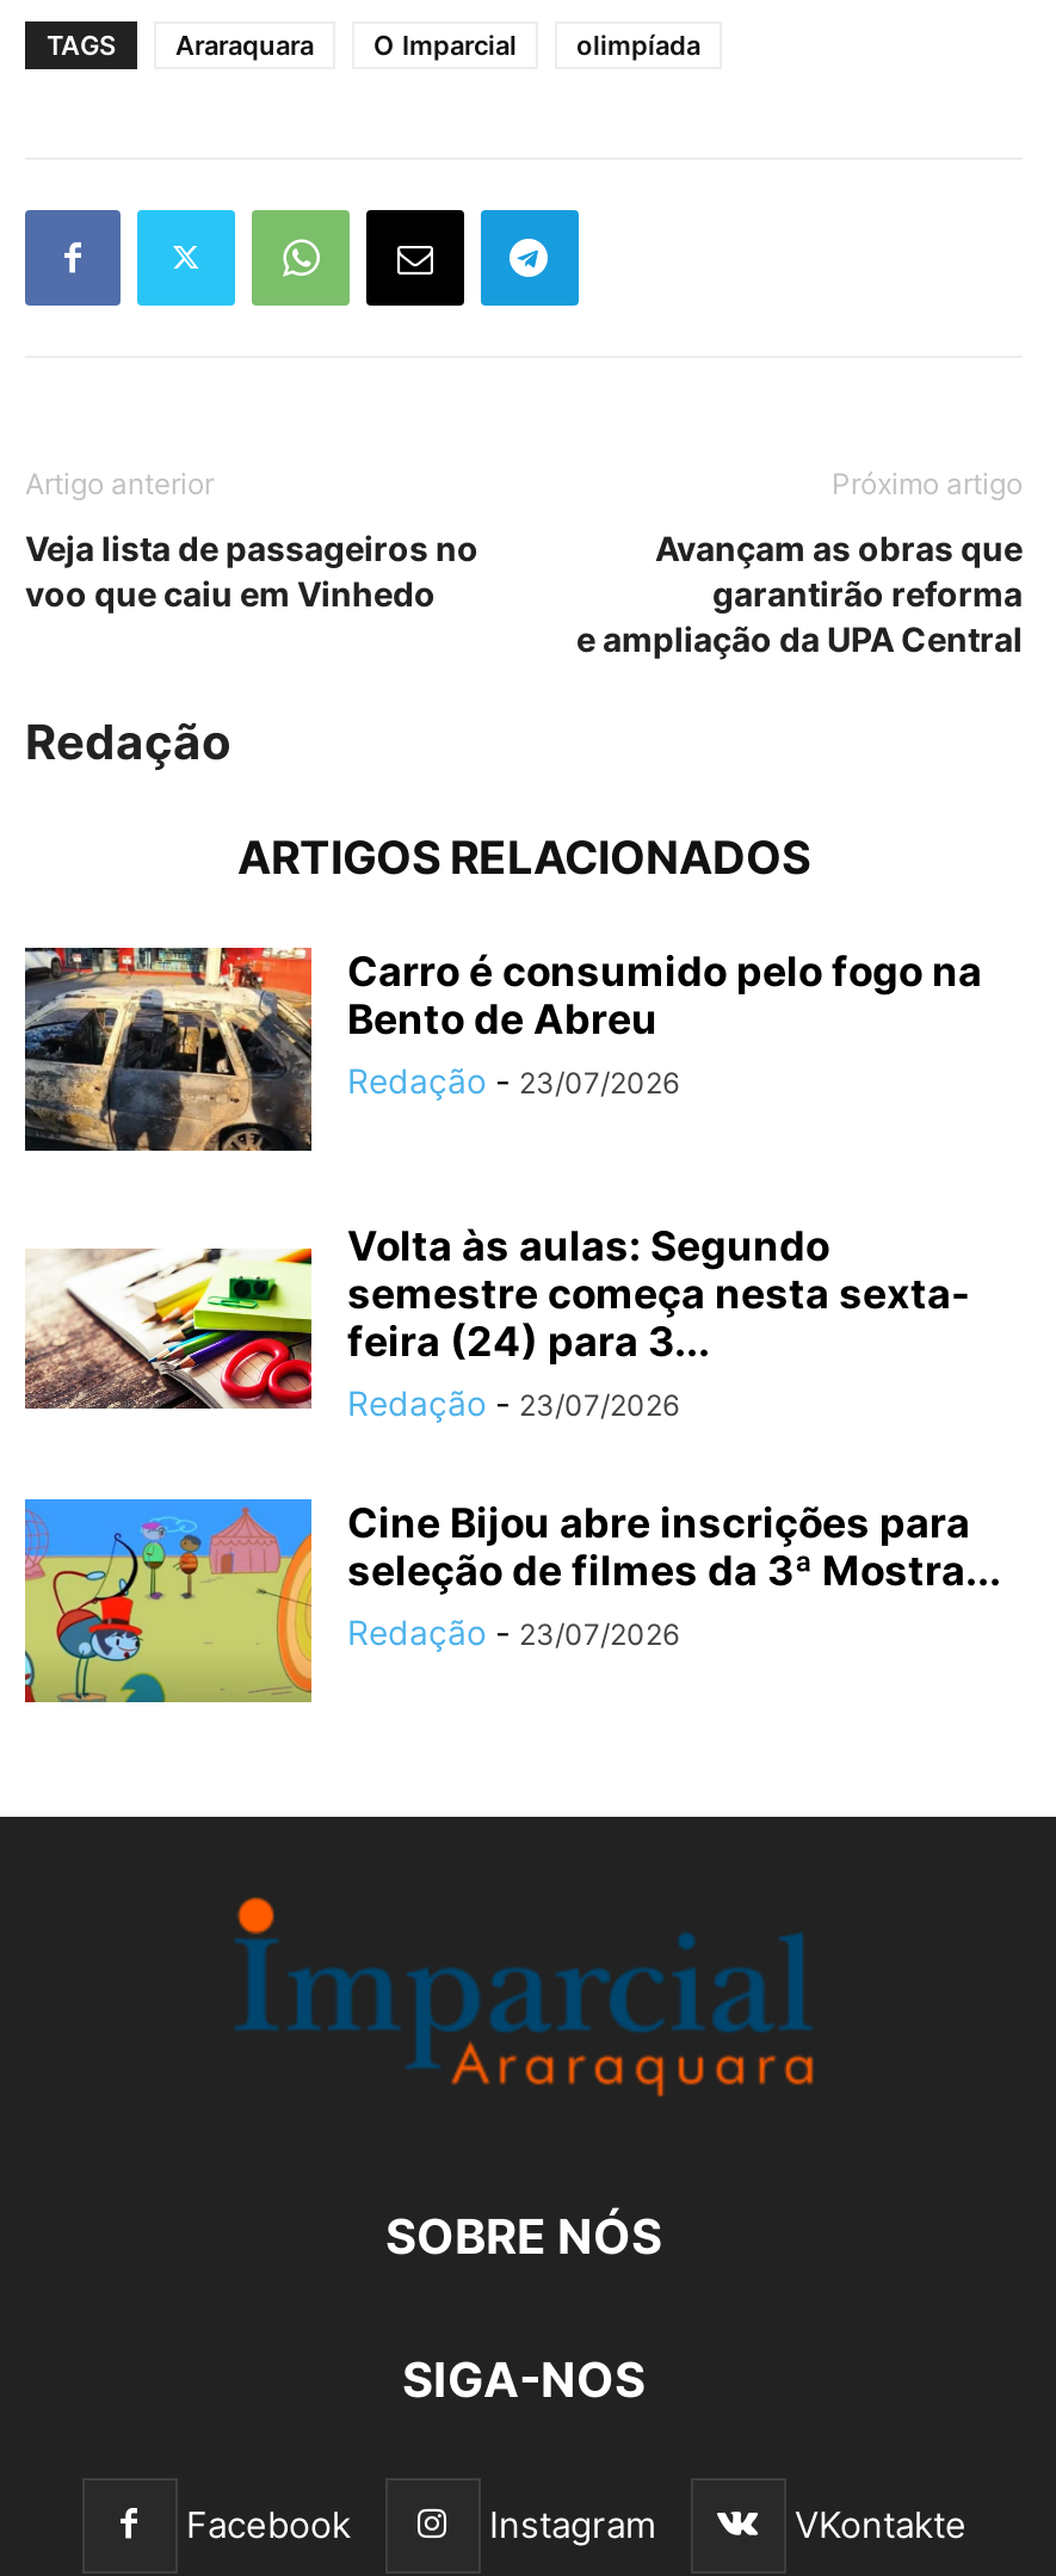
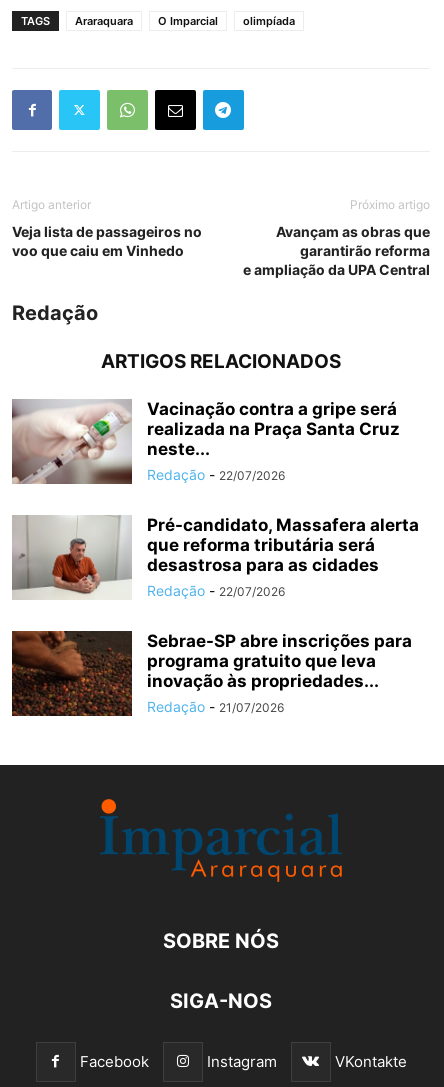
- [image]
- Carro é consumido pelo fogo na
- Bento de Abreu
- Redação - 23/07/2026
+ [image]
+ Vacinação contra a gripe será
+ realizada na Praça Santa Cruz
+ neste...
+ Redação - 22/07/2026

- [image]
- Volta às aulas: Segundo
- semestre começa nesta sexta-
- feira (24) para 3...
- Redação - 23/07/2026
+ [image]
+ Pré-candidato, Massafera alerta
+ que reforma tributária será
+ desastrosa para as cidades
+ Redação - 22/07/2026

- [image]
- Cine Bijou abre inscrições para
- seleção de filmes da 3ª Mostra...
- Redação - 23/07/2026
+ [image]
+ Sebrae-SP abre inscrições para
+ programa gratuito que leva
+ inovação às propriedades...
+ Redação - 21/07/2026
